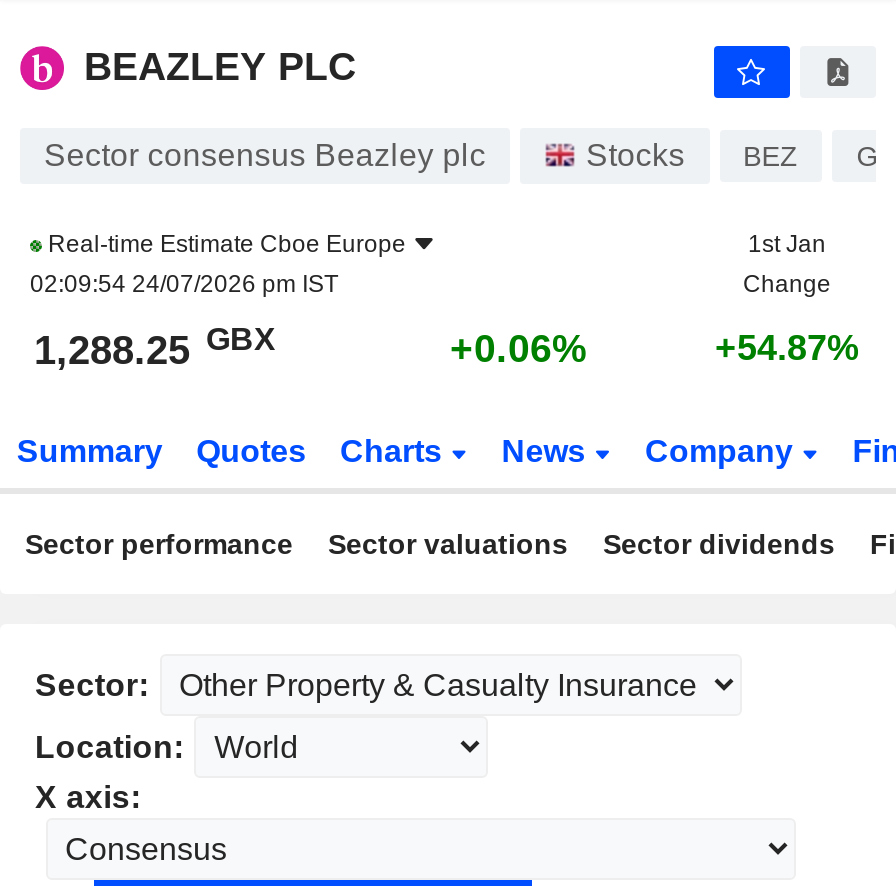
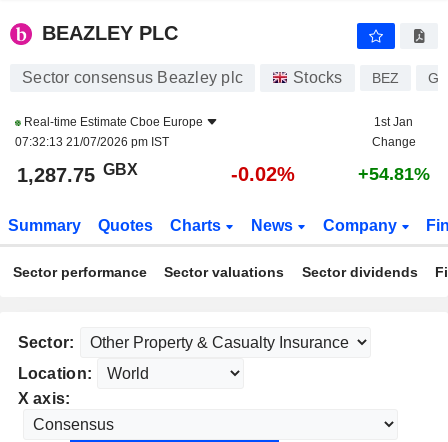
- 02:09:54 24/07/2026 pm IST
+ 07:32:13 21/07/2026 pm IST

- 1,288.25 GBX
+ 1,287.75 GBX

- +0.06%
+ -0.02%

- +54.87%
+ +54.81%
